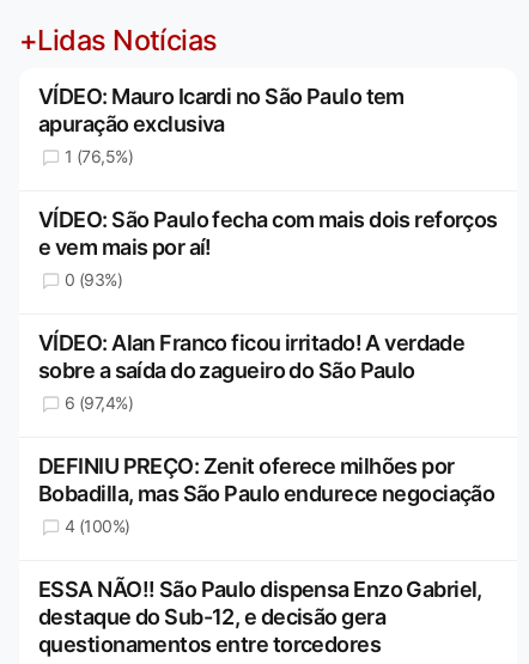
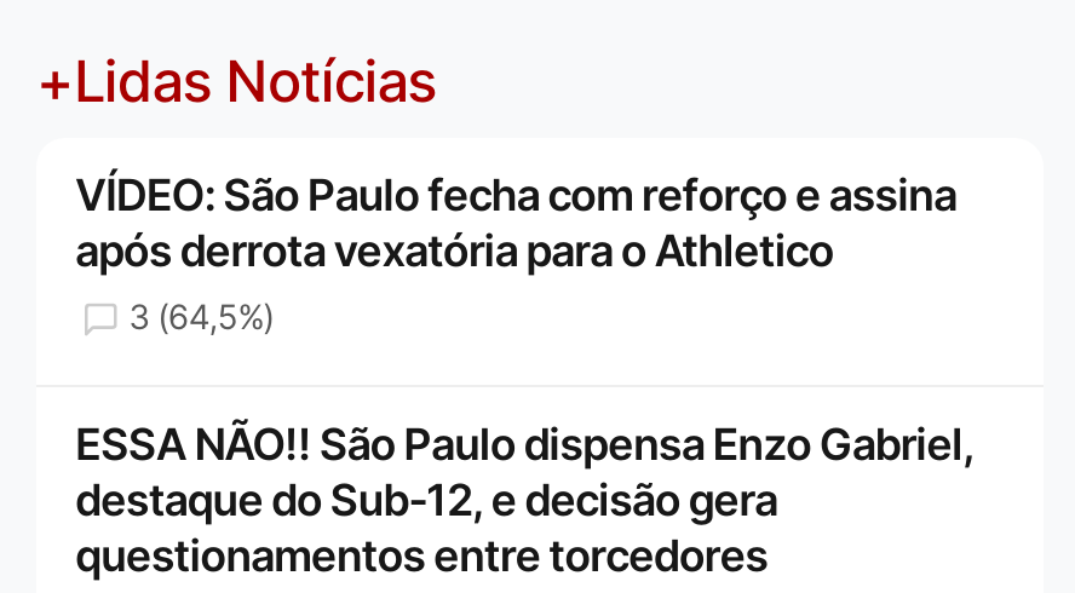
- VÍDEO: Mauro Icardi no São Paulo tem
- apuração exclusiva
- 1 (76,5%)
- VÍDEO: São Paulo fecha com mais dois reforços
- e vem mais por aí!
- 0 (93%)
- VÍDEO: Alan Franco ficou irritado! A verdade
- sobre a saída do zagueiro do São Paulo
- 6 (97,4%)
- DEFINIU PREÇO: Zenit oferece milhões por
- Bobadilla, mas São Paulo endurece negociação
- 4 (100%)
+ VÍDEO: São Paulo fecha com reforço e assina
+ após derrota vexatória para o Athletico
+ 3 (64,5%)
